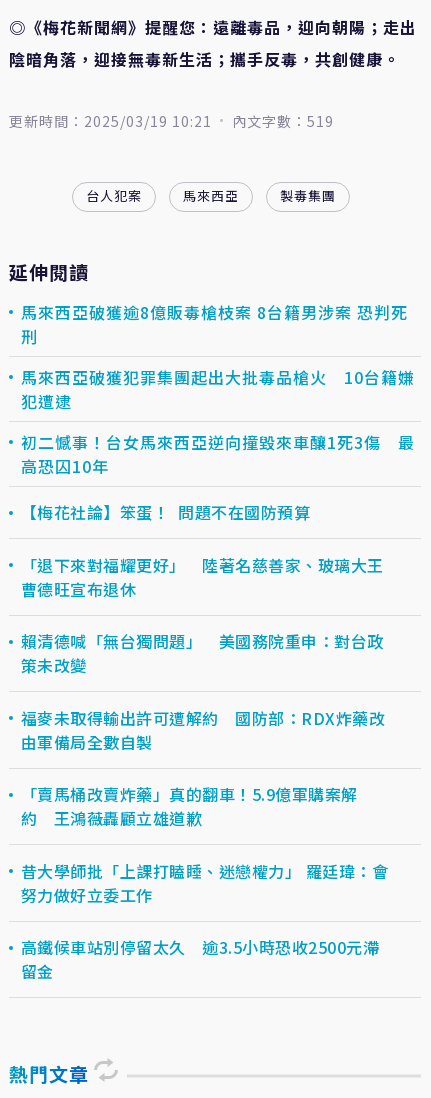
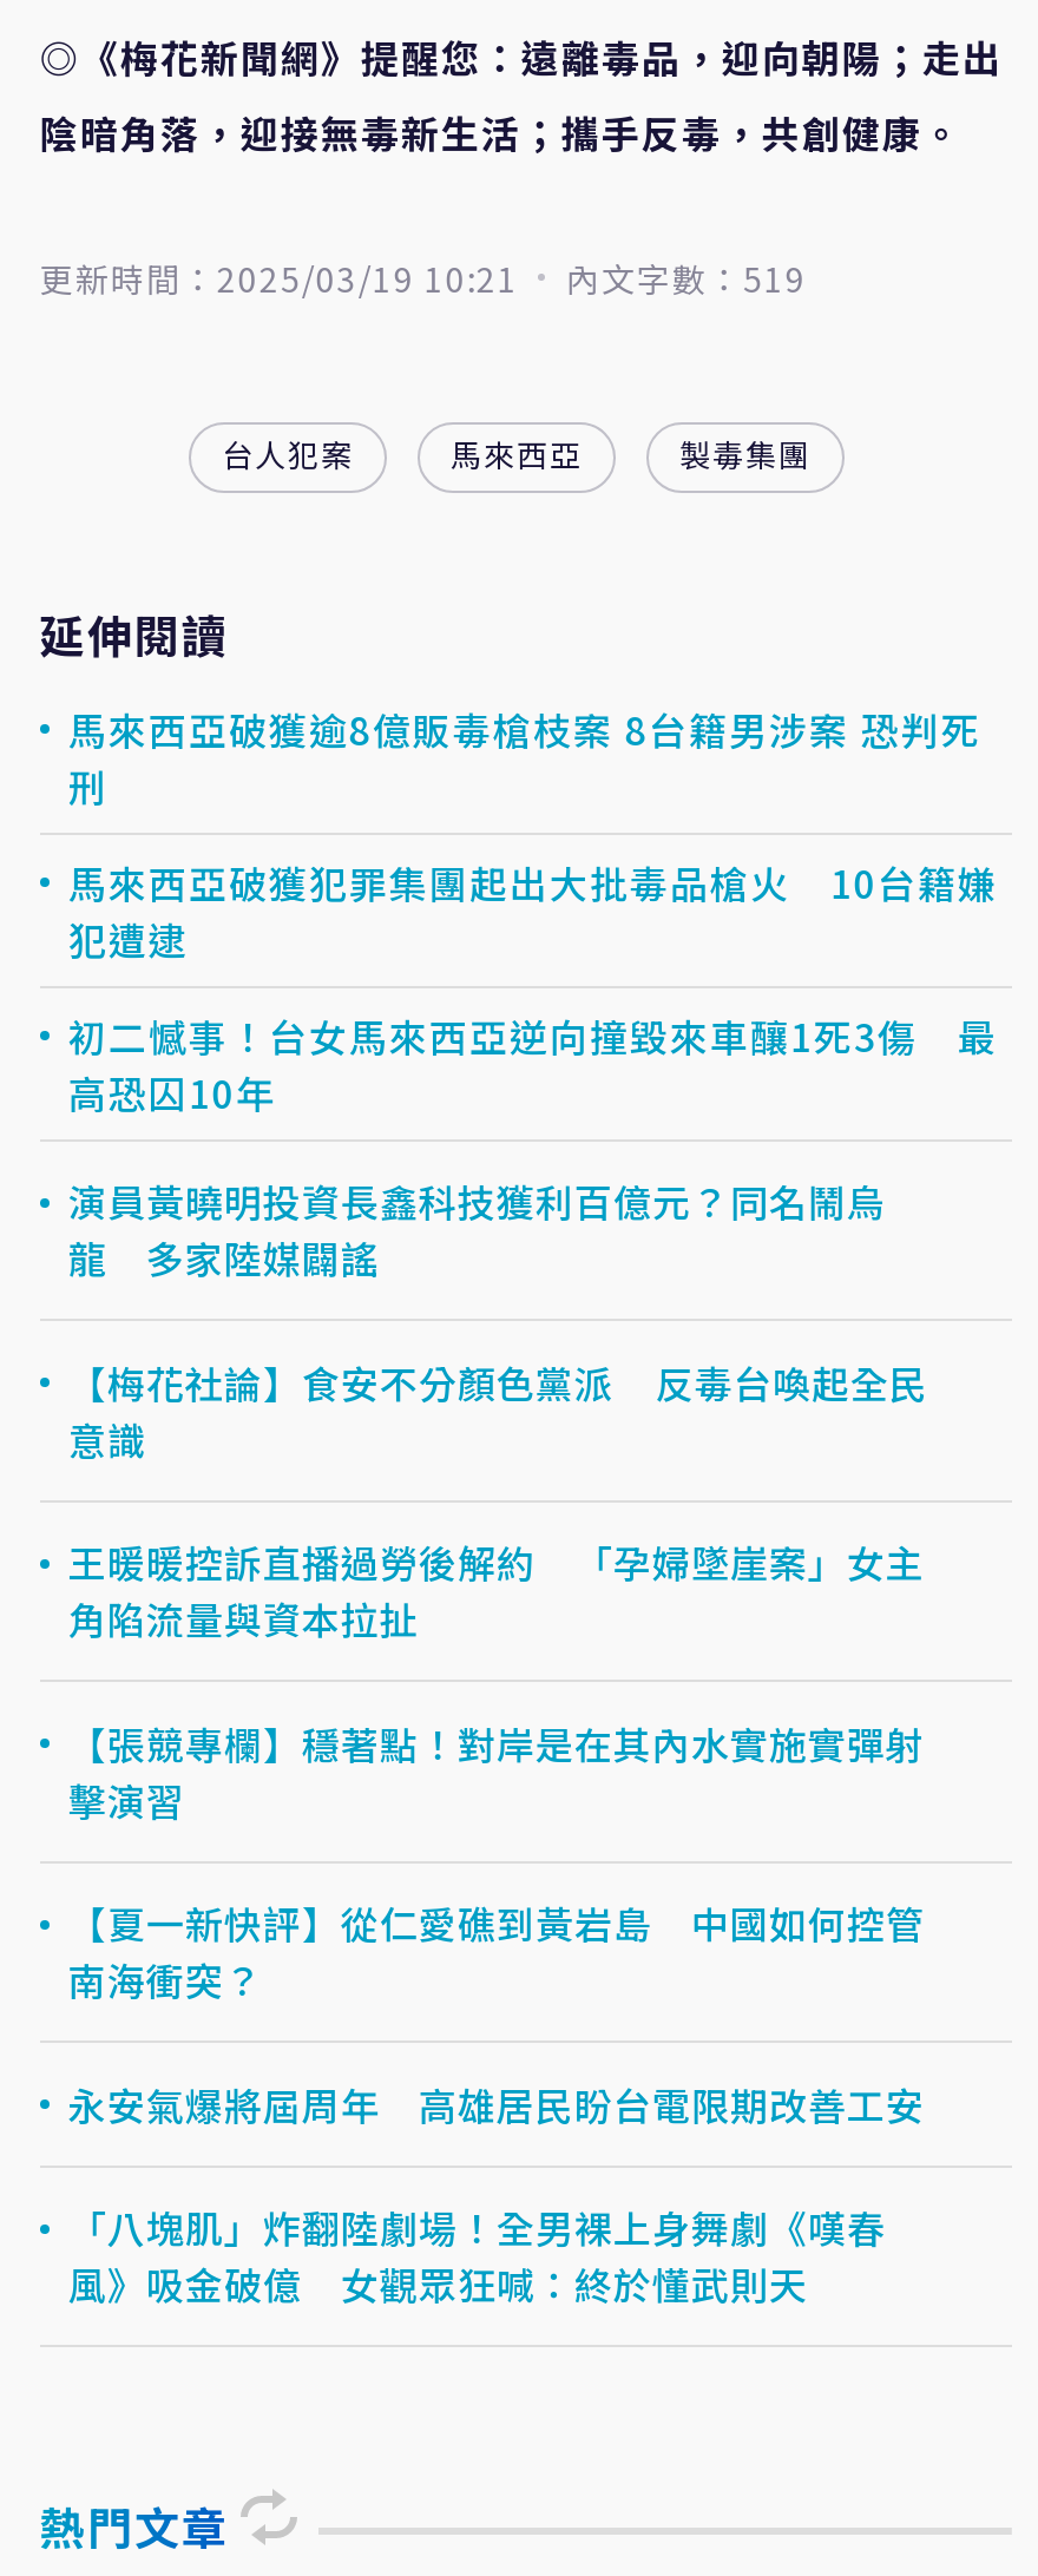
- 【梅花社論】笨蛋！ 問題不在國防預算
+ 演員黃曉明投資長鑫科技獲利百億元？同名鬧烏
+ 龍 多家陸媒闢謠

- 「退下來對福耀更好」 陸著名慈善家、玻璃大王
- 曹德旺宣布退休
+ 【梅花社論】食安不分顏色黨派 反毒台喚起全民
+ 意識

- 賴清德喊「無台獨問題」 美國務院重申：對台政
- 策未改變
+ 王暖暖控訴直播過勞後解約 「孕婦墜崖案」女主
+ 角陷流量與資本拉扯

- 福麥未取得輸出許可遭解約 國防部：RDX炸藥改
- 由軍備局全數自製
+ 【張競專欄】穩著點！對岸是在其內水實施實彈射
+ 擊演習

- 「賣馬桶改賣炸藥」真的翻車！5.9億軍購案解
- 約 王鴻薇轟顧立雄道歉
+ 【夏一新快評】從仁愛礁到黃岩島 中國如何控管
+ 南海衝突？

- 昔大學師批「上課打瞌睡、迷戀權力」 羅廷瑋：會
- 努力做好立委工作
+ 永安氣爆將屆周年 高雄居民盼台電限期改善工安

- 高鐵候車站別停留太久 逾3.5小時恐收2500元滯
- 留金
+ 「八塊肌」炸翻陸劇場！全男裸上身舞劇《嘆春
+ 風》吸金破億 女觀眾狂喊：終於懂武則天
